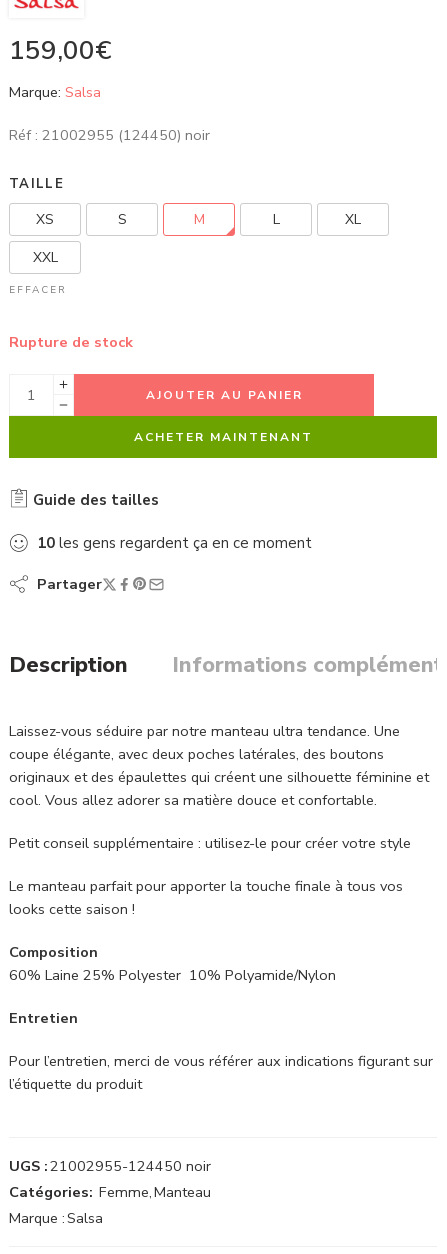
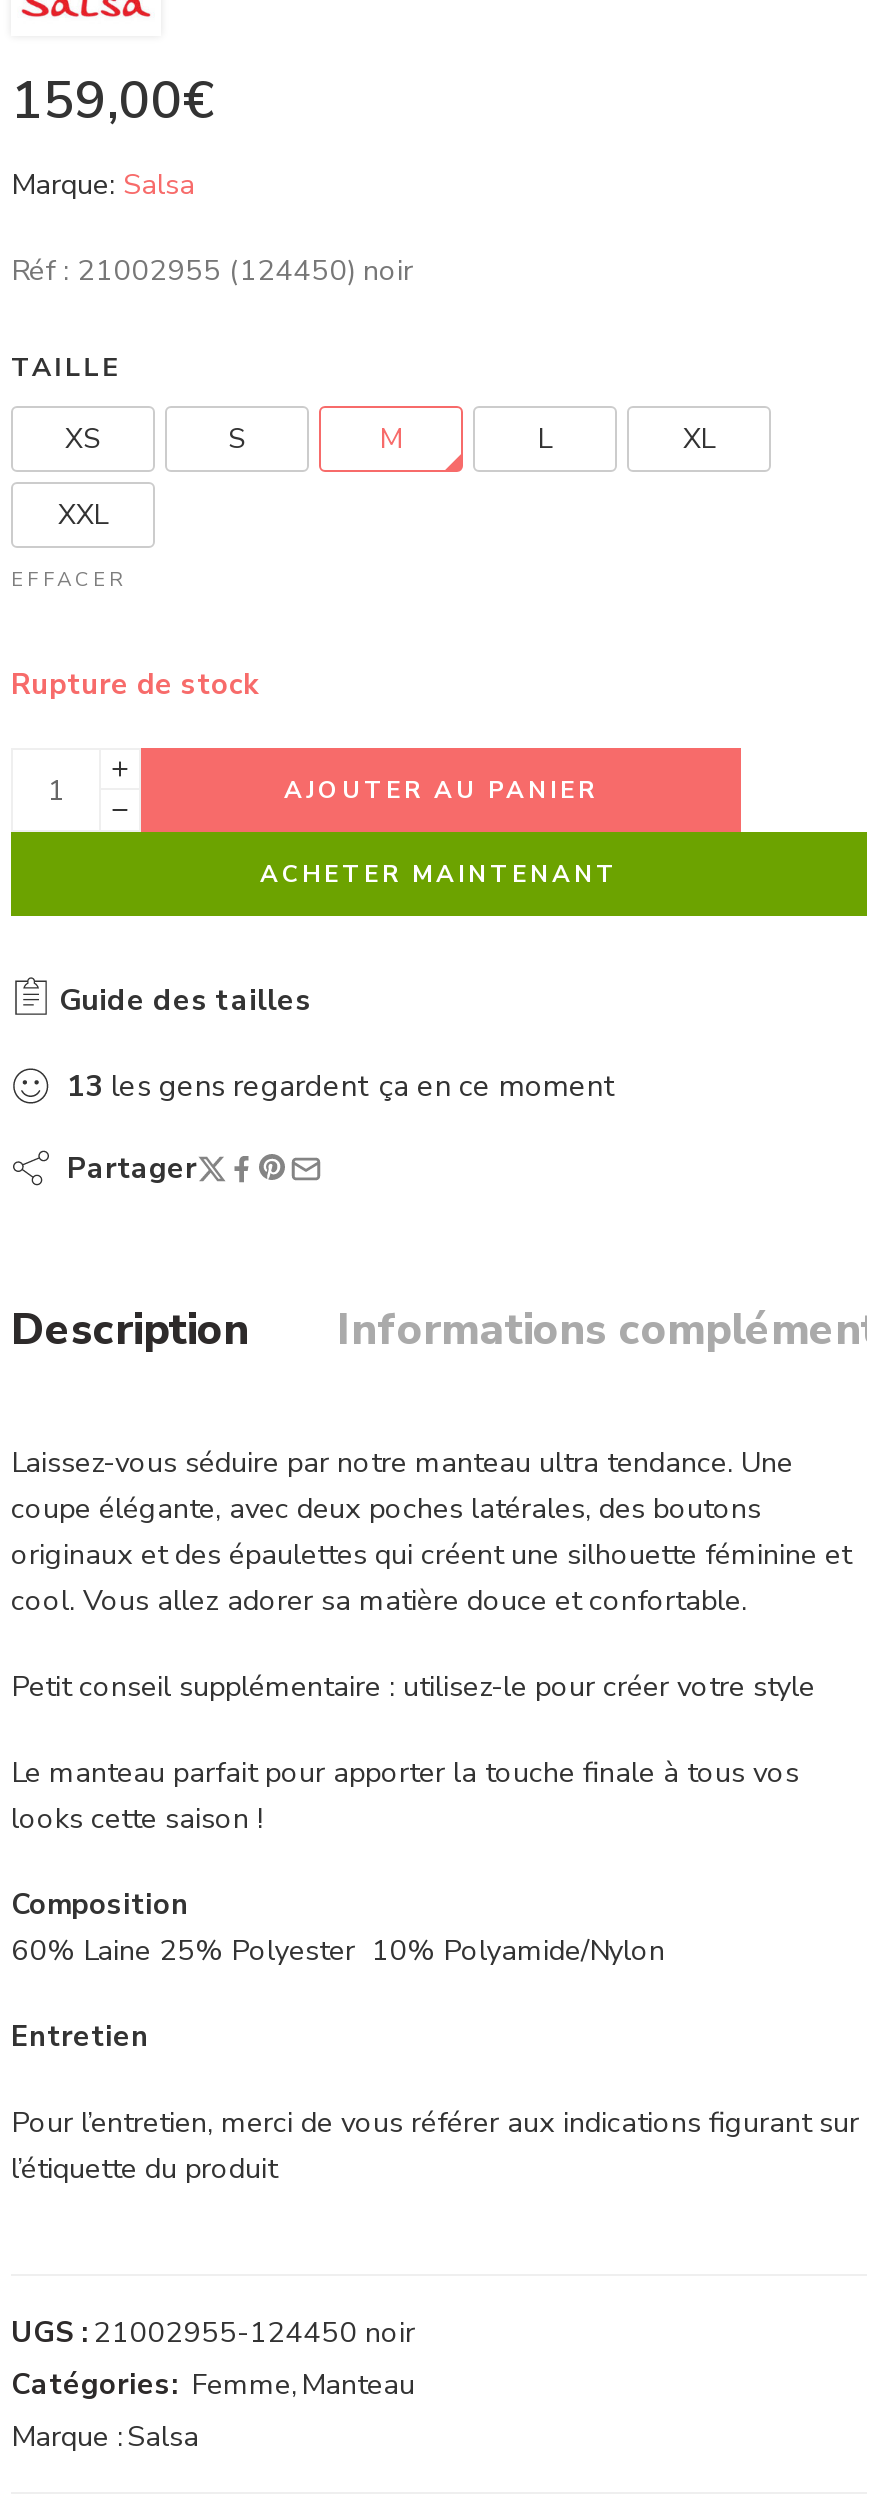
- 10 les gens regardent ça en ce moment
+ 13 les gens regardent ça en ce moment
